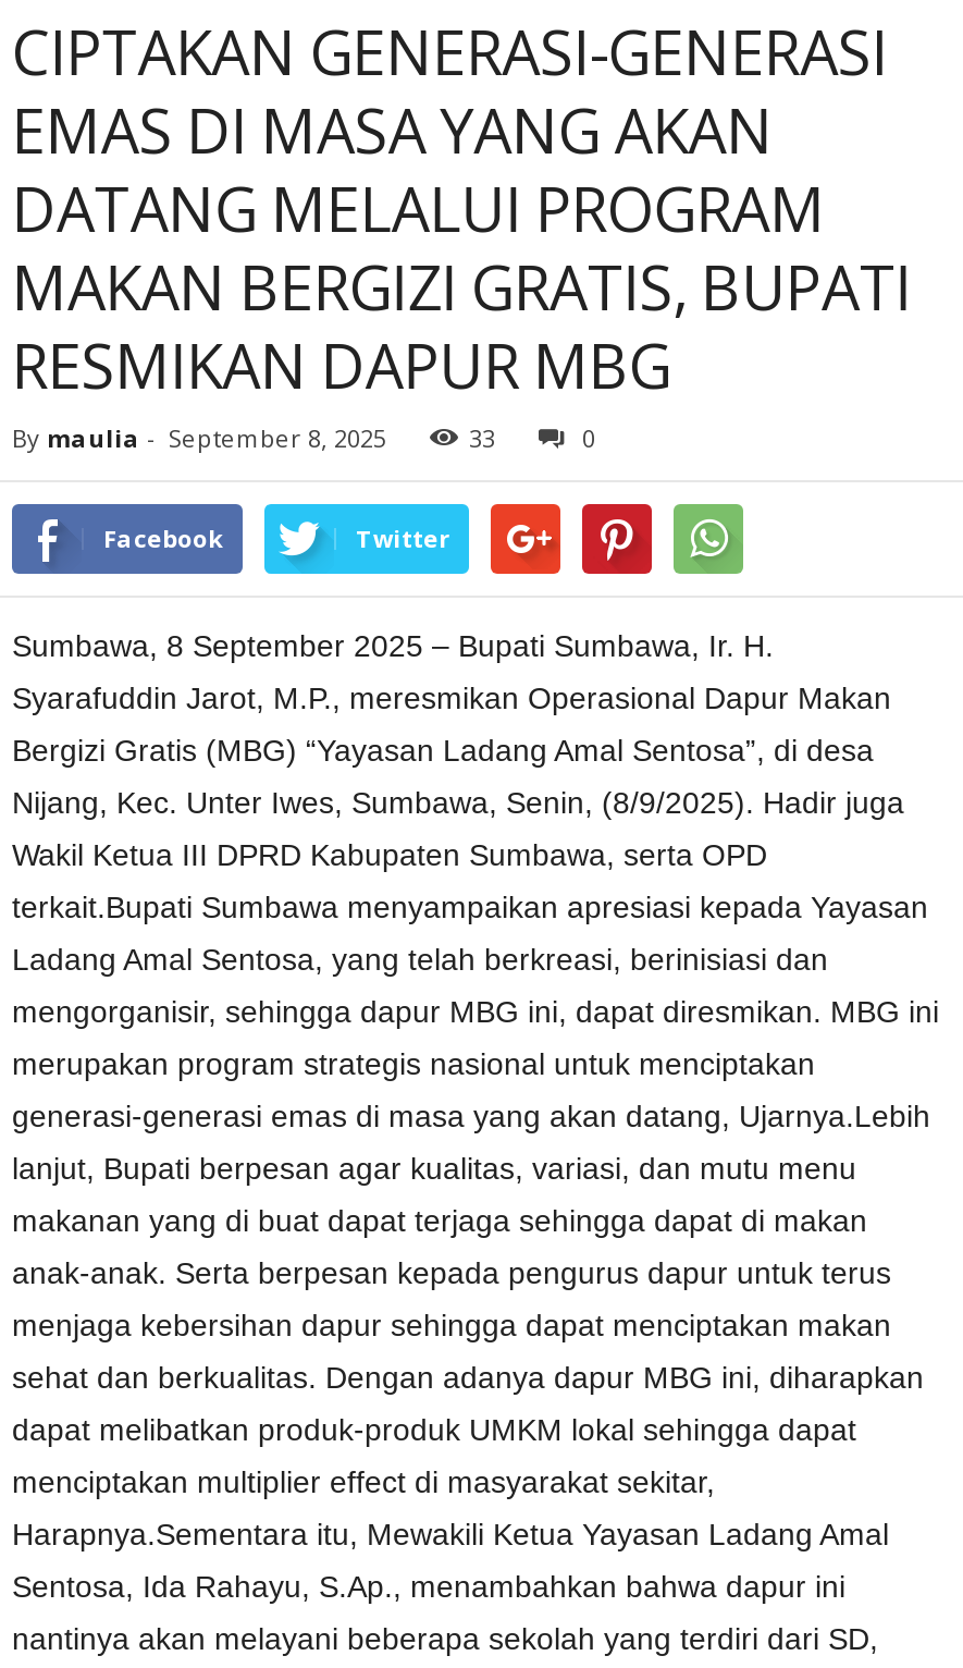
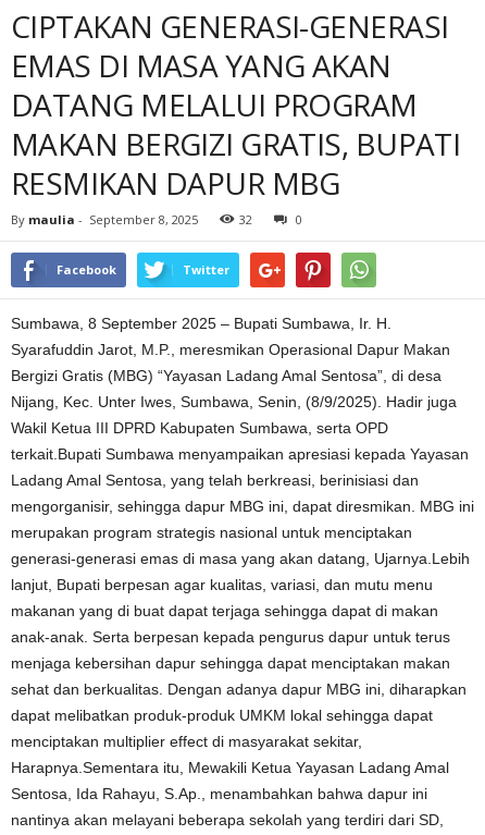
- 33
+ 32
